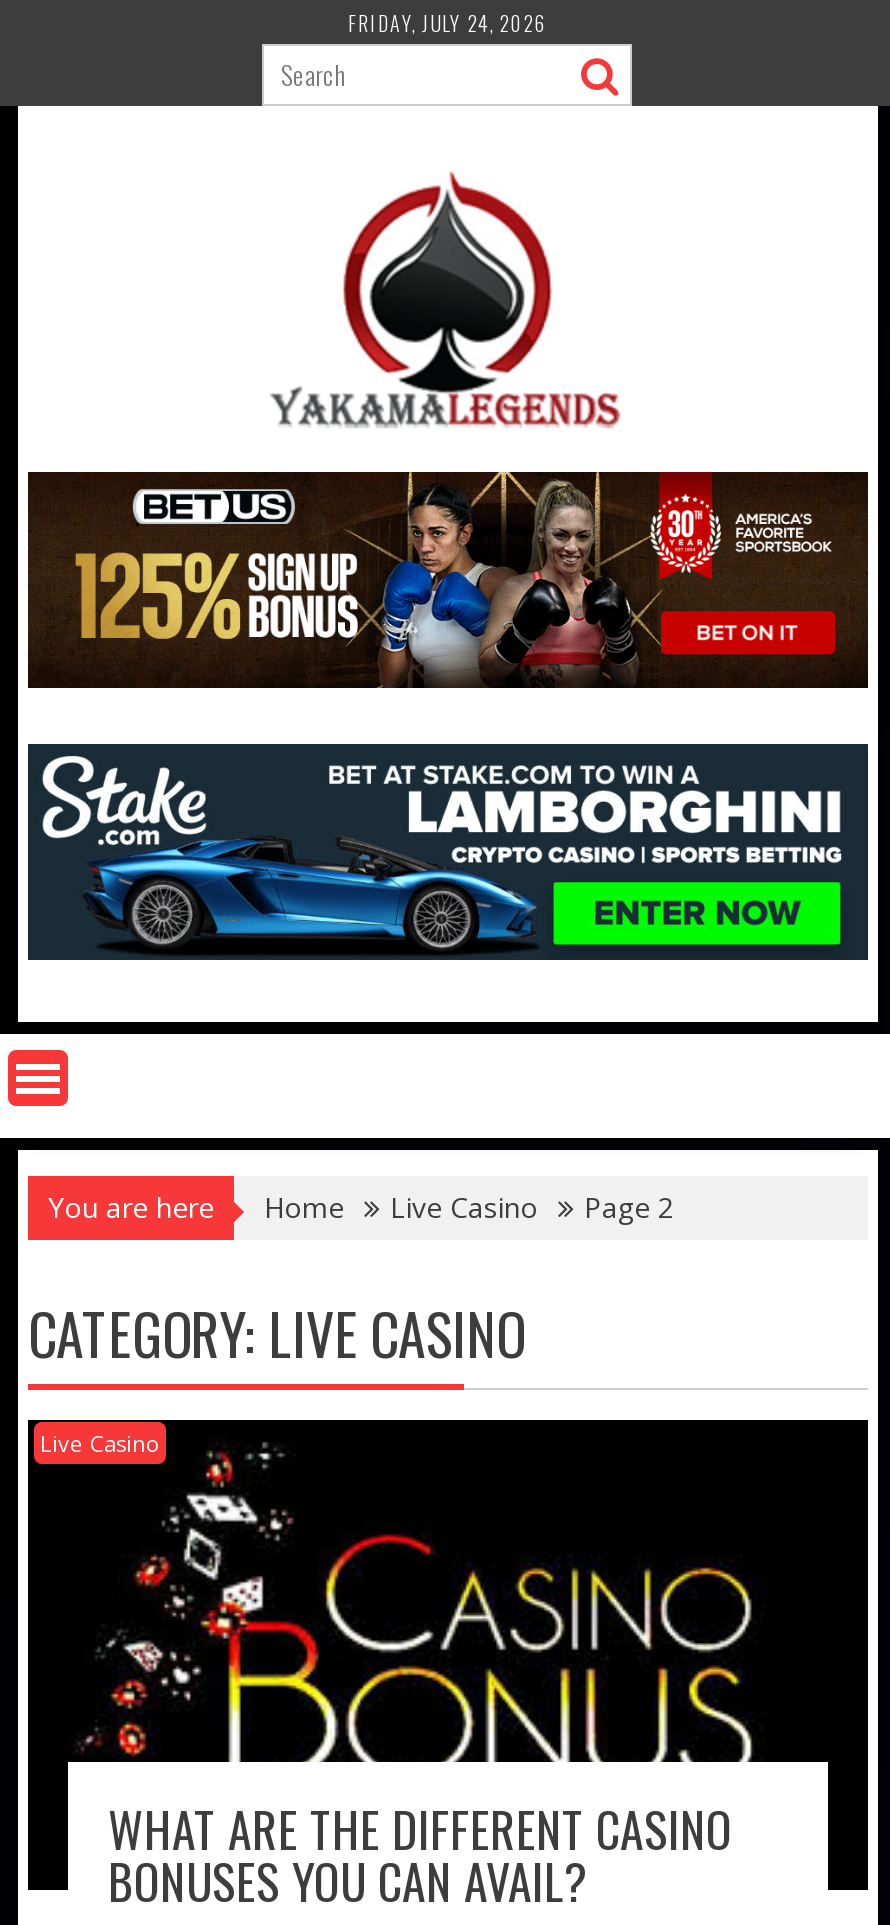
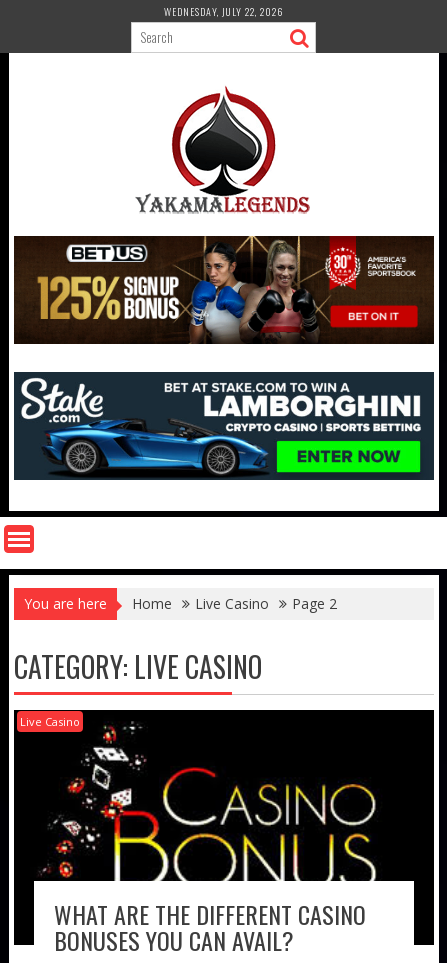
- FRIDAY, JULY 24, 2026
+ WEDNESDAY, JULY 22, 2026
